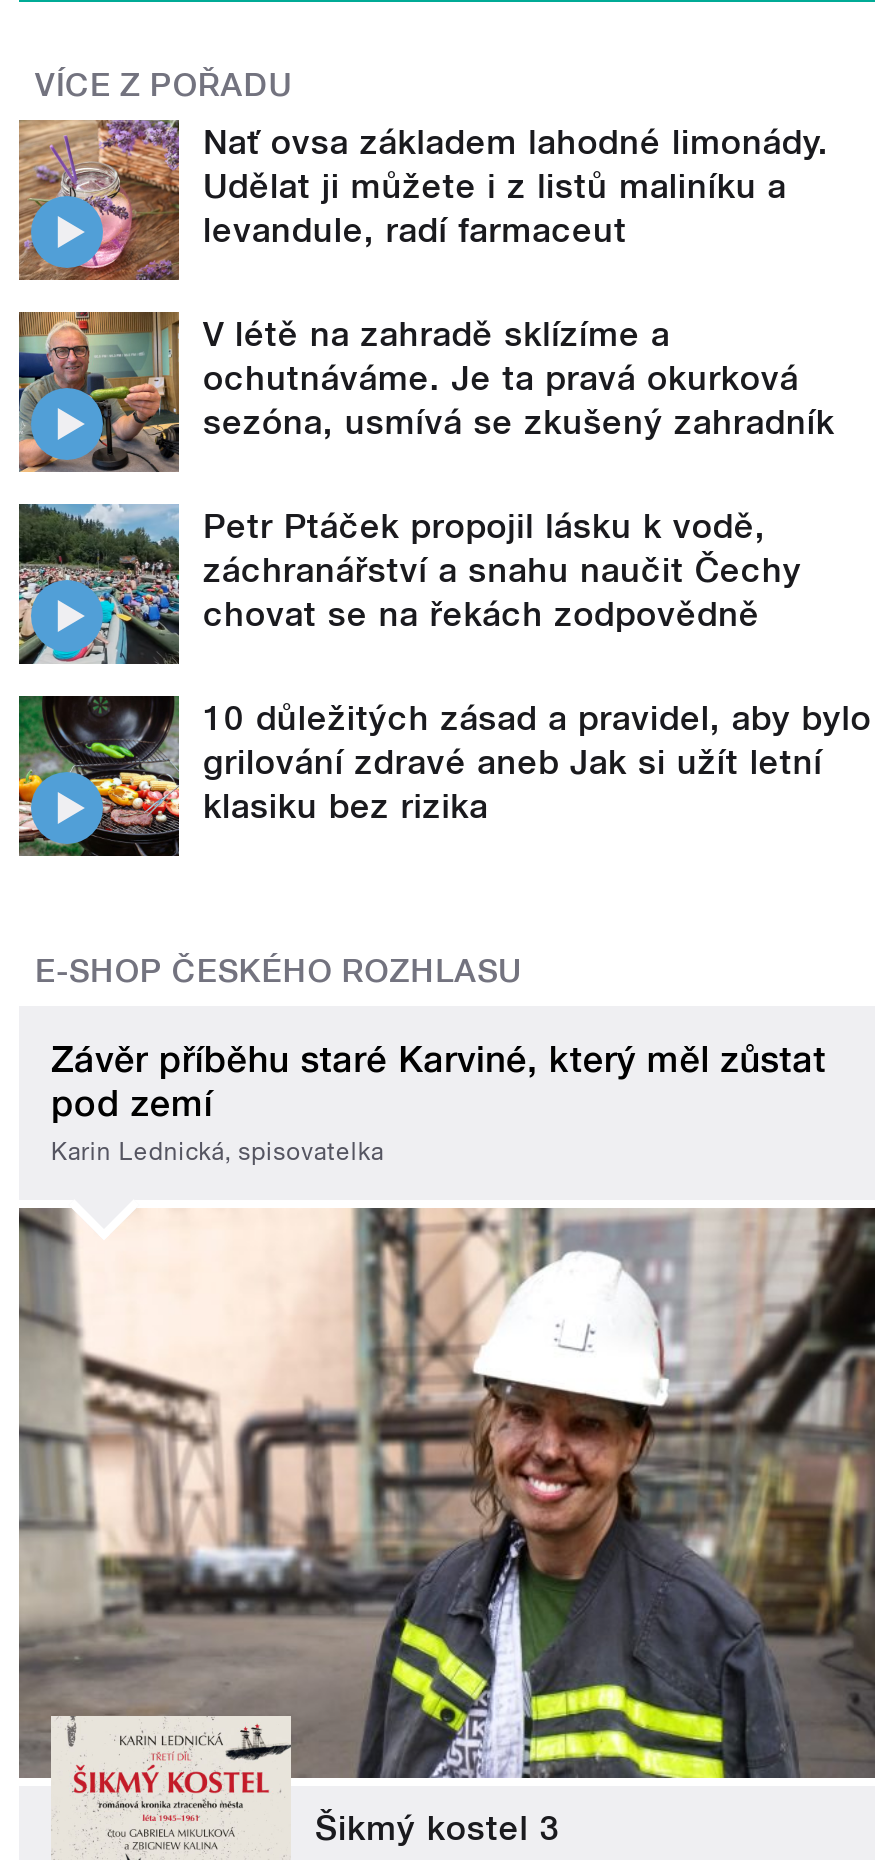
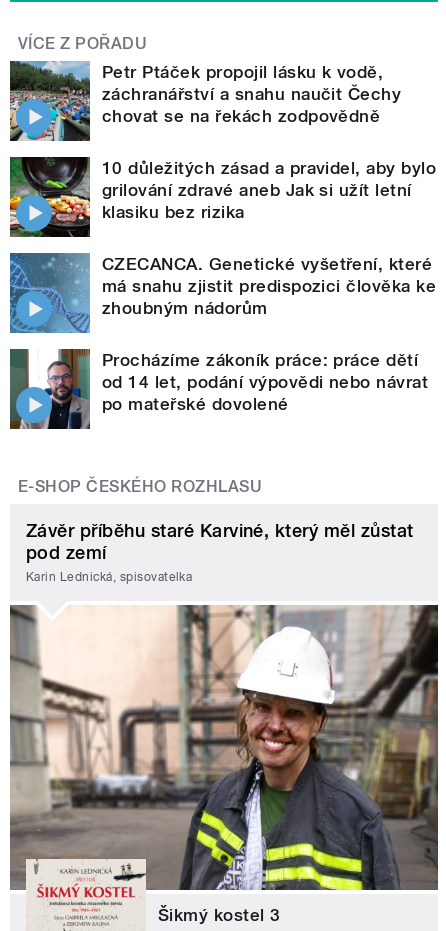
- [image]
- Nať ovsa základem lahodné limonády.
- Udělat ji můžete i z listů maliníku a
- levandule, radí farmaceut
- V létě na zahradě sklízíme a
- ochutnáváme. Je ta pravá okurková
- sezóna, usmívá se zkušený zahradník

- [image]

moved up: [image] | Petr Ptáček propojil lásku k vodě, | záchranářství a snahu naučit Čechy | chovat se na řekách zodpovědně | 10 důležitých zásad a pravidel, aby bylo | grilování zdravé aneb Jak si užít letní | klasiku bez rizika

+ [image]
+ CZECANCA. Genetické vyšetření, které
+ má snahu zjistit predispozici člověka ke
+ zhoubným nádorům
+ Procházíme zákoník práce: práce dětí
+ od 14 let, podání výpovědi nebo návrat
+ po mateřské dovolené

+ [image]
